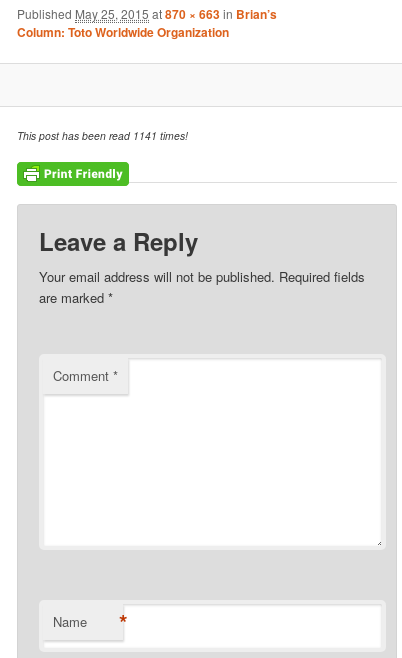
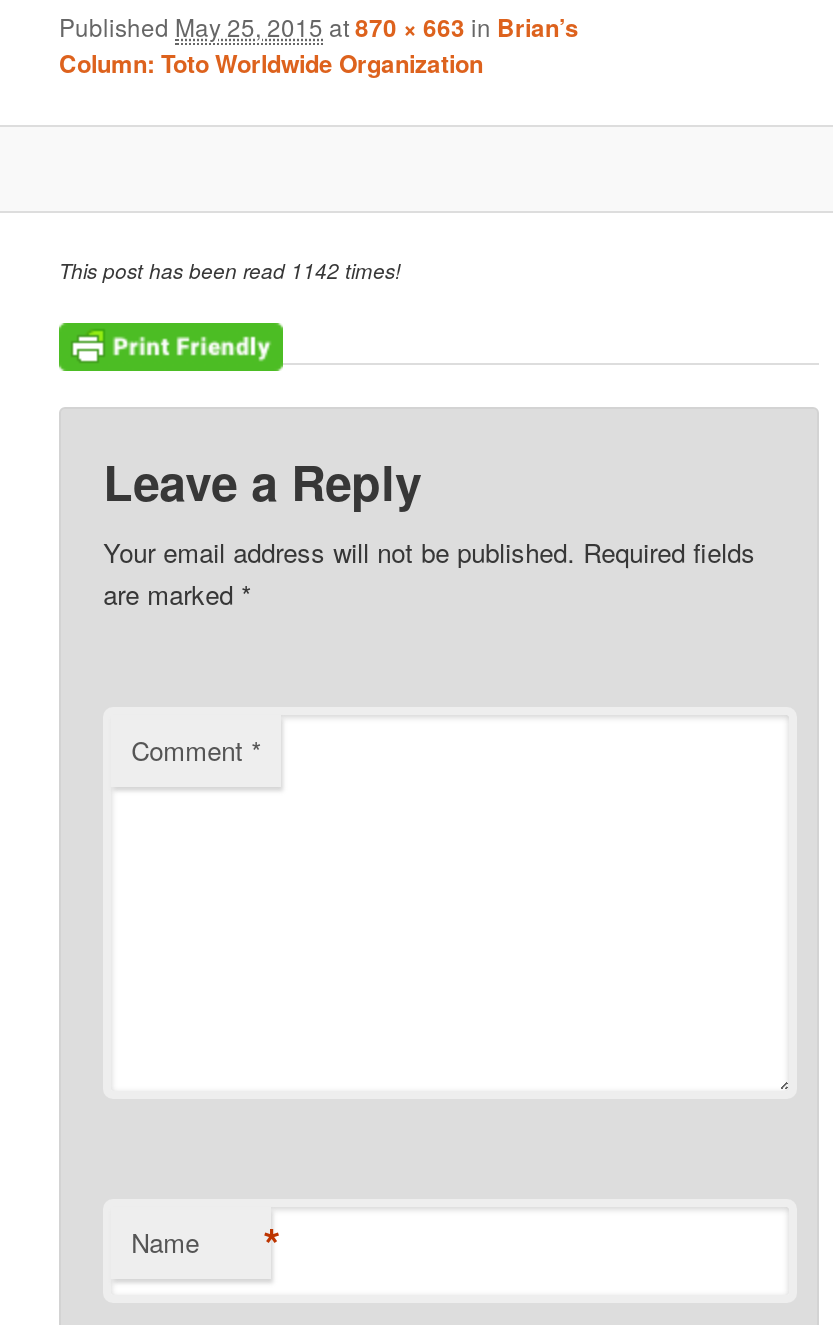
- This post has been read 1141 times!
+ This post has been read 1142 times!
